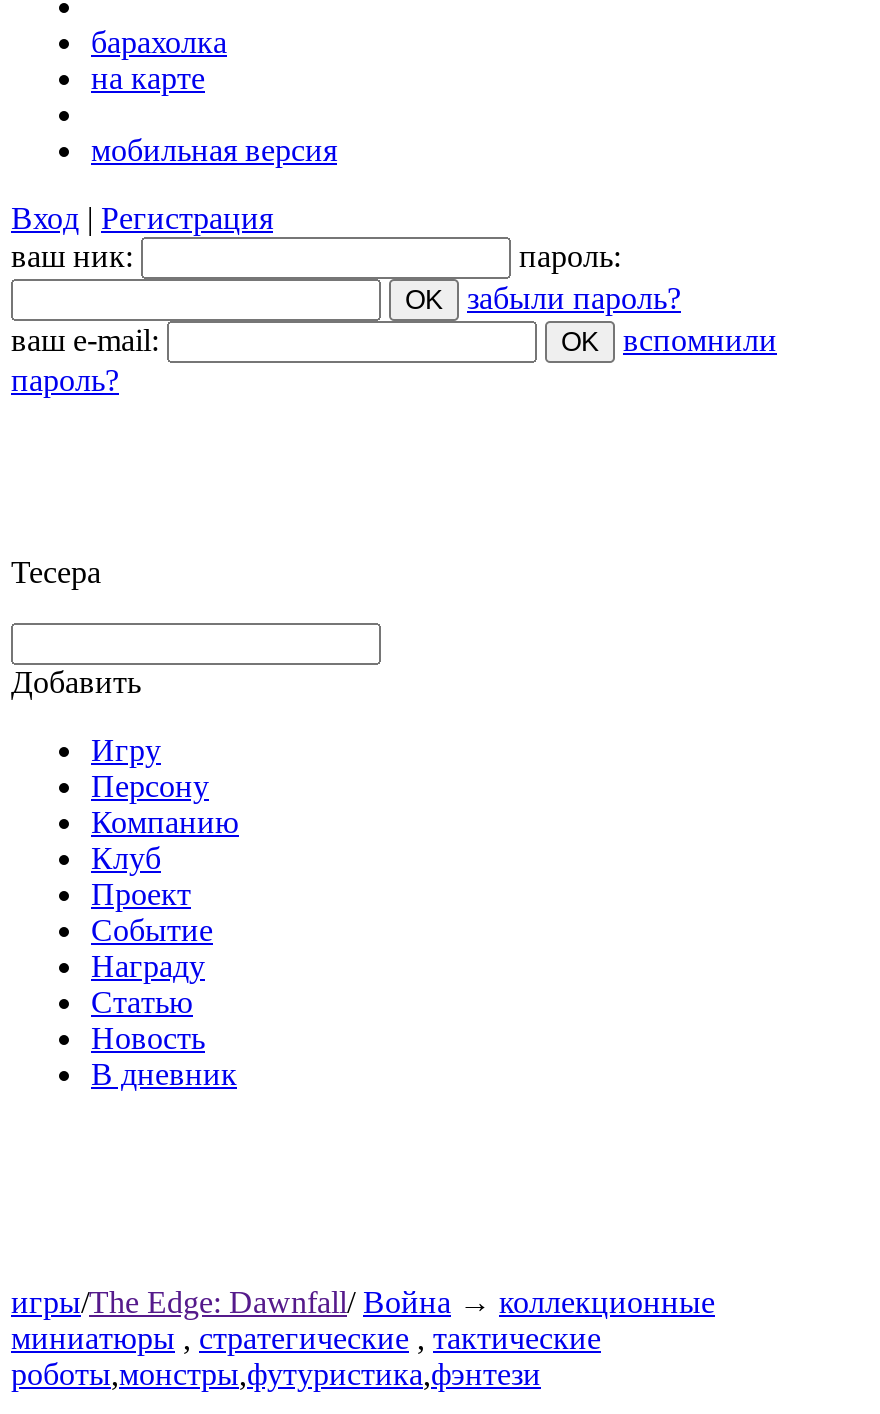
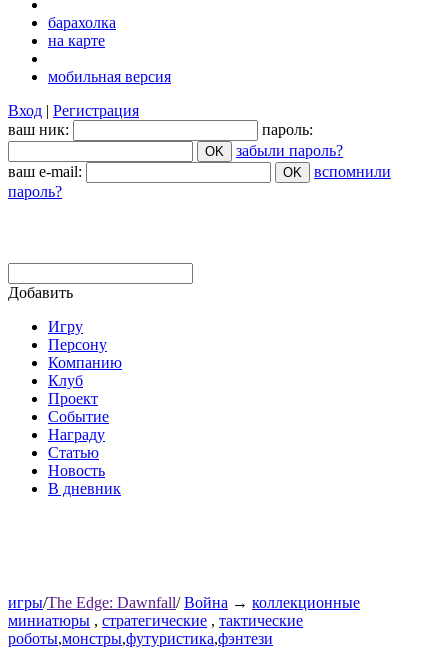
- Тесера
